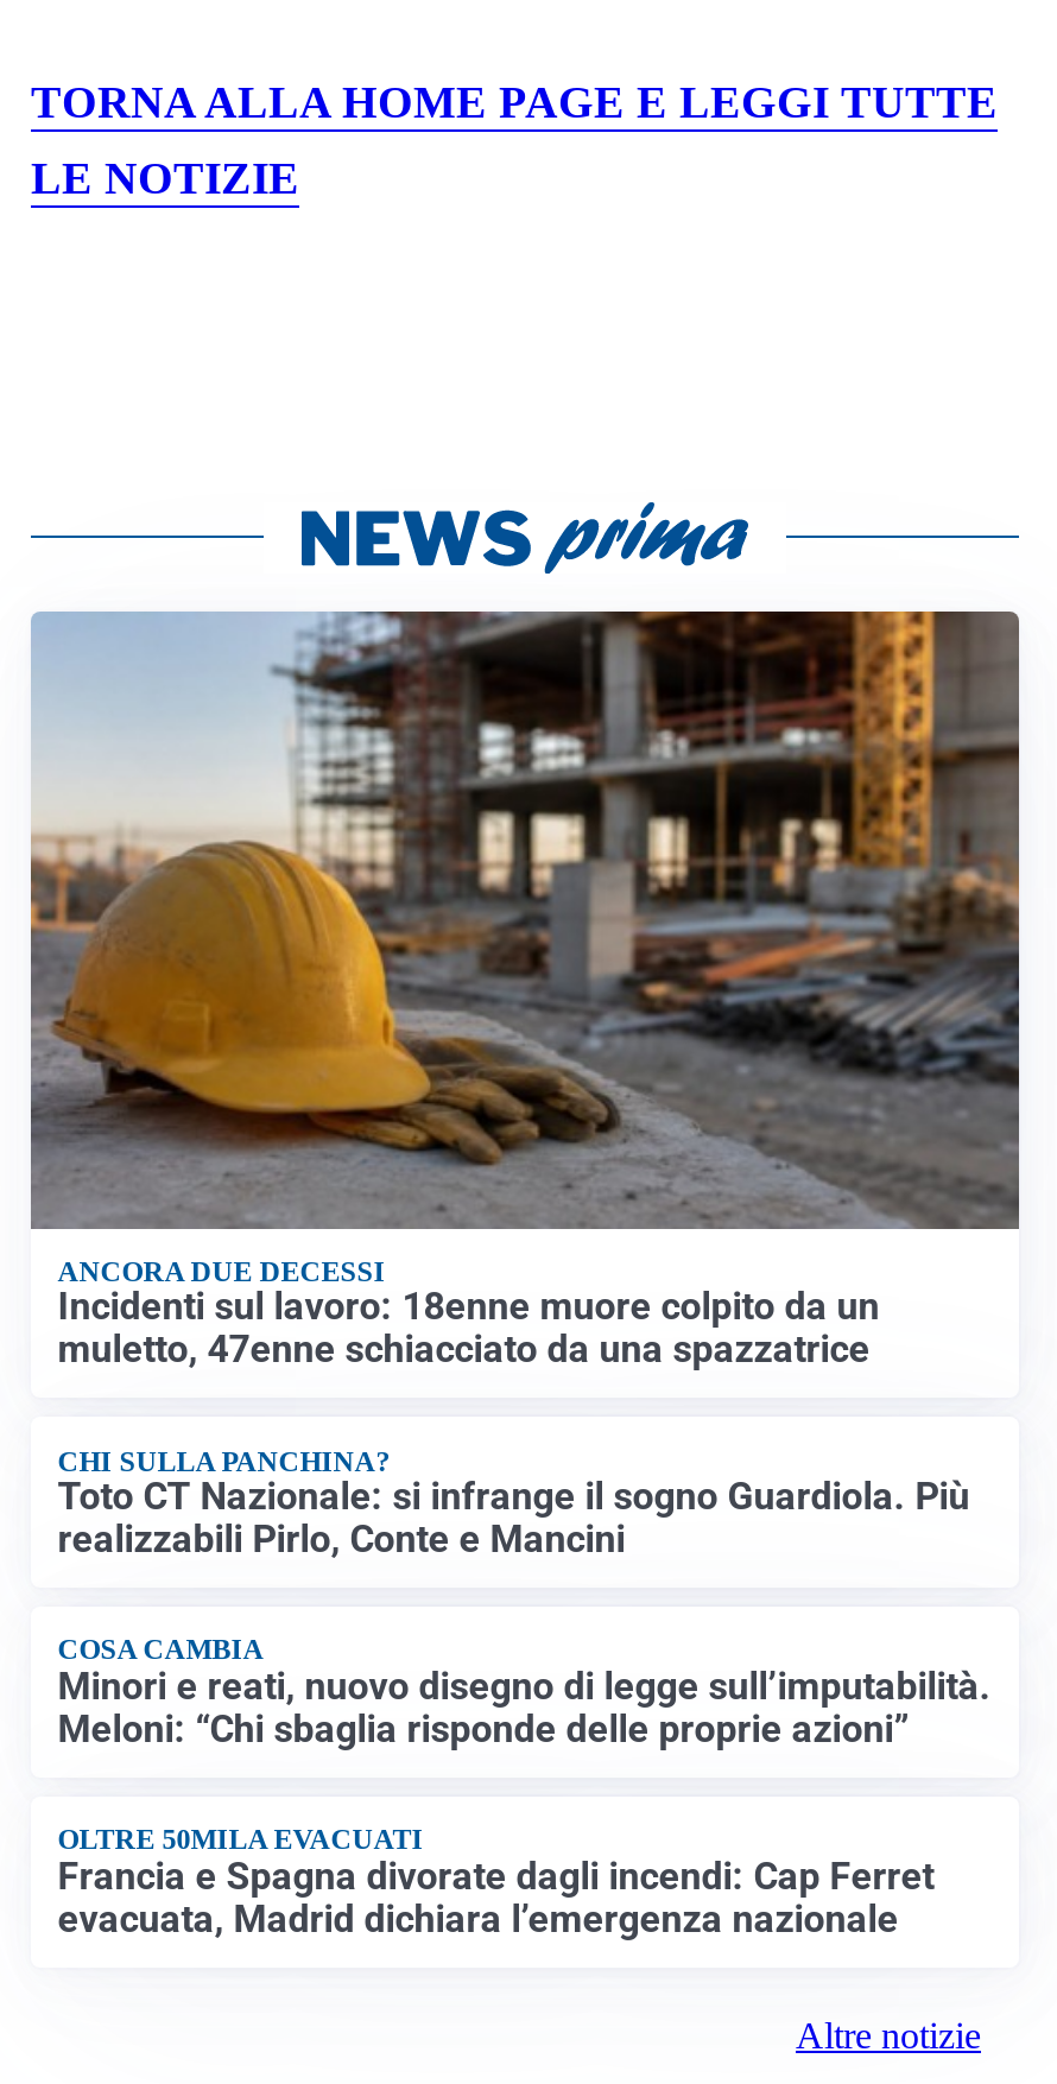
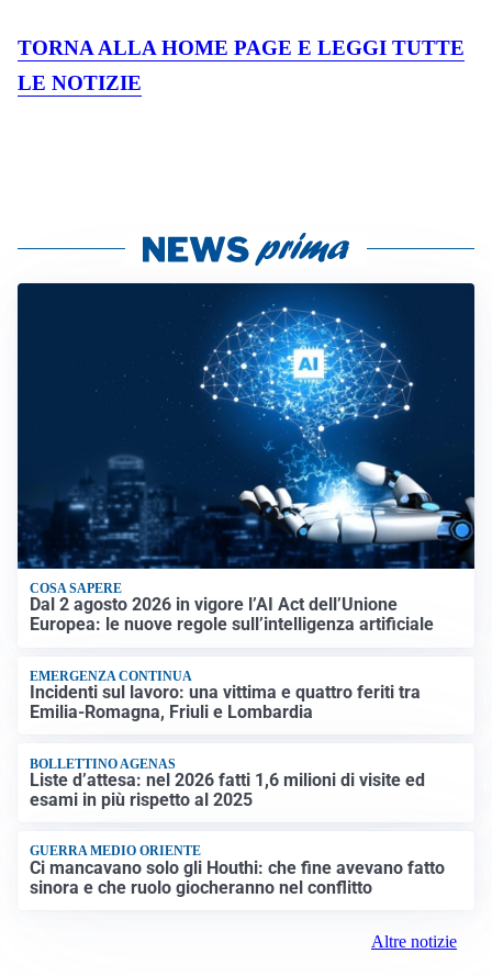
- [image]
- ANCORA DUE DECESSI
- Incidenti sul lavoro: 18enne muore colpito da un
- muletto, 47enne schiacciato da una spazzatrice
+ [image]
+ COSA SAPERE
+ Dal 2 agosto 2026 in vigore l’AI Act dell’Unione
+ Europea: le nuove regole sull’intelligenza artificiale

- CHI SULLA PANCHINA?
- Toto CT Nazionale: si infrange il sogno Guardiola. Più
- realizzabili Pirlo, Conte e Mancini
+ EMERGENZA CONTINUA
+ Incidenti sul lavoro: una vittima e quattro feriti tra
+ Emilia-Romagna, Friuli e Lombardia

- COSA CAMBIA
- Minori e reati, nuovo disegno di legge sull’imputabilità.
- Meloni: “Chi sbaglia risponde delle proprie azioni”
+ BOLLETTINO AGENAS
+ Liste d’attesa: nel 2026 fatti 1,6 milioni di visite ed
+ esami in più rispetto al 2025

- OLTRE 50MILA EVACUATI
- Francia e Spagna divorate dagli incendi: Cap Ferret
- evacuata, Madrid dichiara l’emergenza nazionale
+ GUERRA MEDIO ORIENTE
+ Ci mancavano solo gli Houthi: che fine avevano fatto
+ sinora e che ruolo giocheranno nel conflitto
